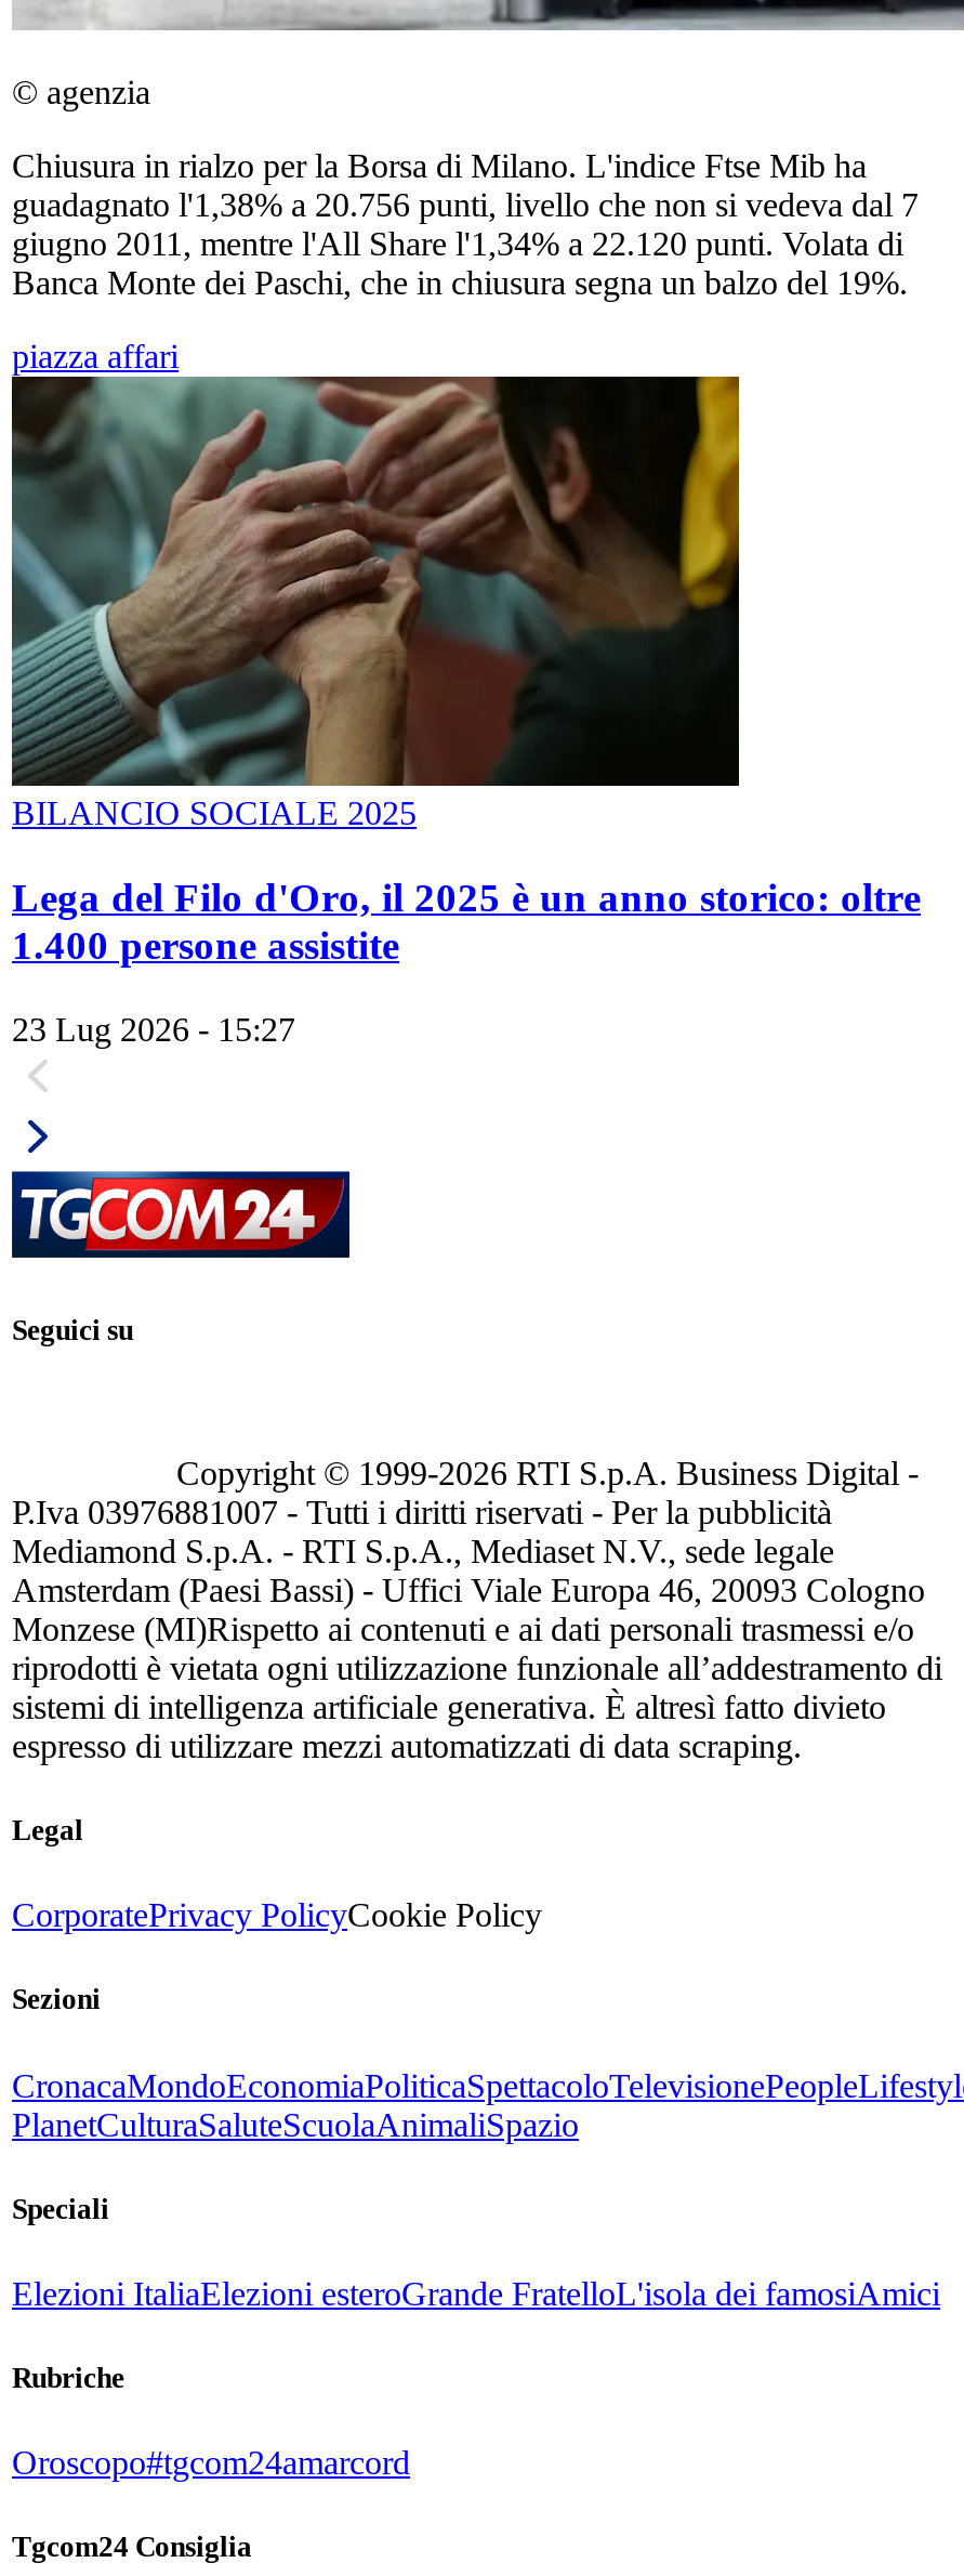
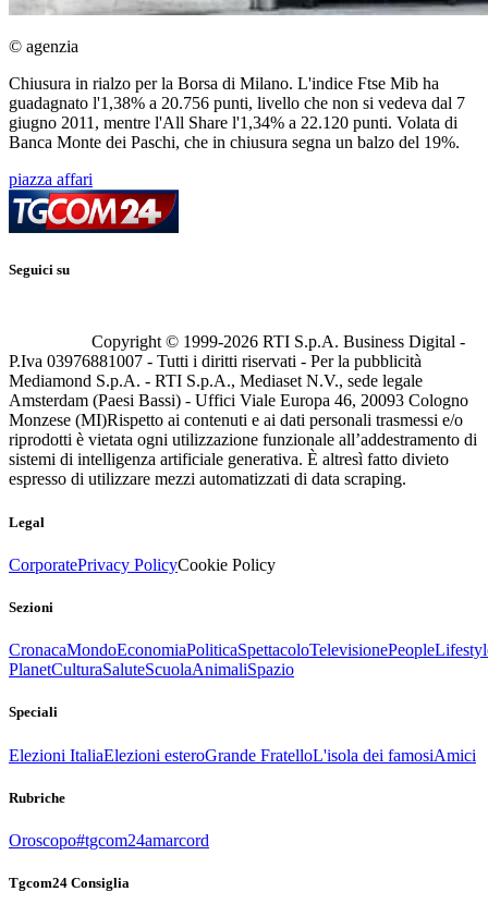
- [image]
- BILANCIO SOCIALE 2025
- Lega del Filo d'Oro, il 2025 è un anno storico: oltre
- 1.400 persone assistite
- 23 Lug 2026 - 15:27
